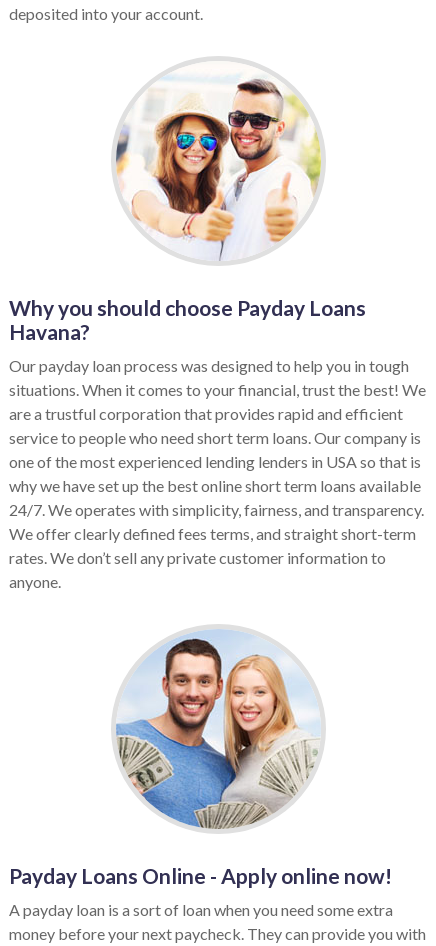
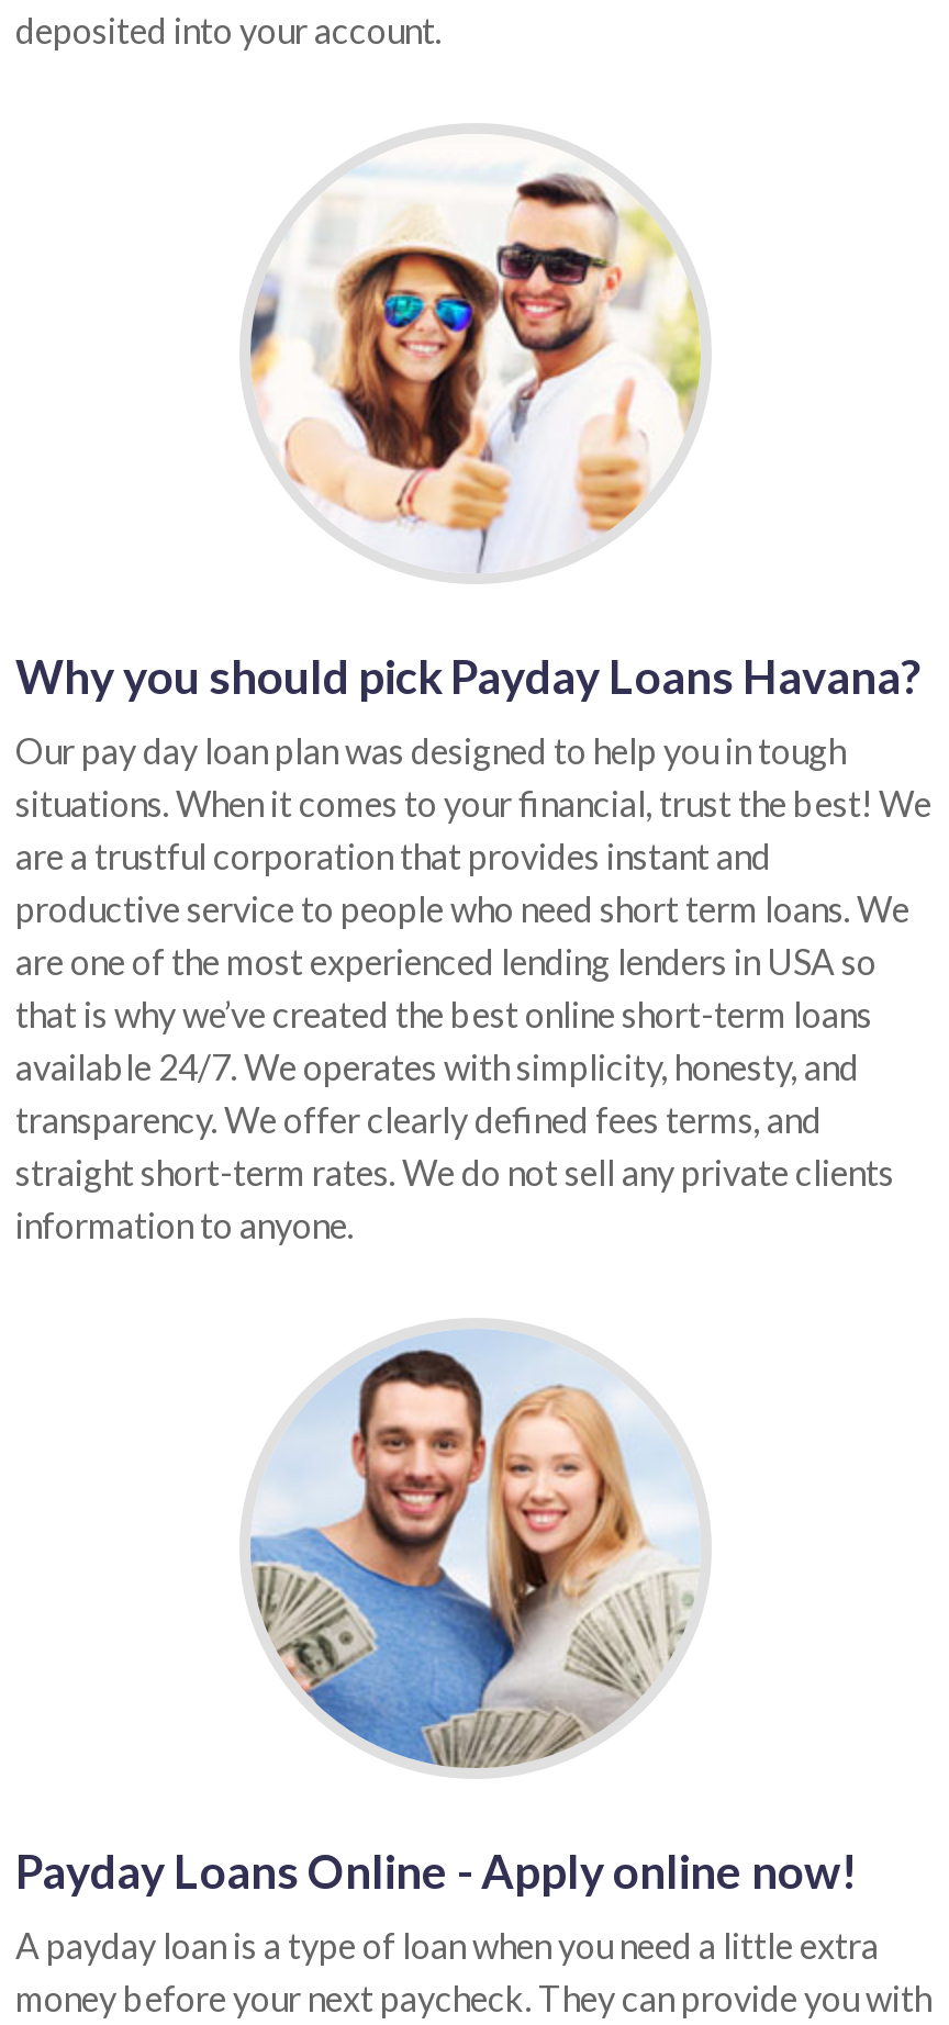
- Why you should choose Payday Loans
- Havana?
+ Why you should pick Payday Loans Havana?

- Our payday loan process was designed to help you in tough
+ Our pay day loan plan was designed to help you in tough

- are a trustful corporation that provides rapid and efficient
- service to people who need short term loans. Our company is
- one of the most experienced lending lenders in USA so that is
- why we have set up the best online short term loans available
- 24/7. We operates with simplicity, fairness, and transparency.
- We offer clearly defined fees terms, and straight short-term
- rates. We don’t sell any private customer information to
- anyone.
+ are a trustful corporation that provides instant and
+ productive service to people who need short term loans. We
+ are one of the most experienced lending lenders in USA so
+ that is why we’ve created the best online short-term loans
+ available 24/7. We operates with simplicity, honesty, and
+ transparency. We offer clearly defined fees terms, and
+ straight short-term rates. We do not sell any private clients
+ information to anyone.

- A payday loan is a sort of loan when you need some extra
+ A payday loan is a type of loan when you need a little extra
